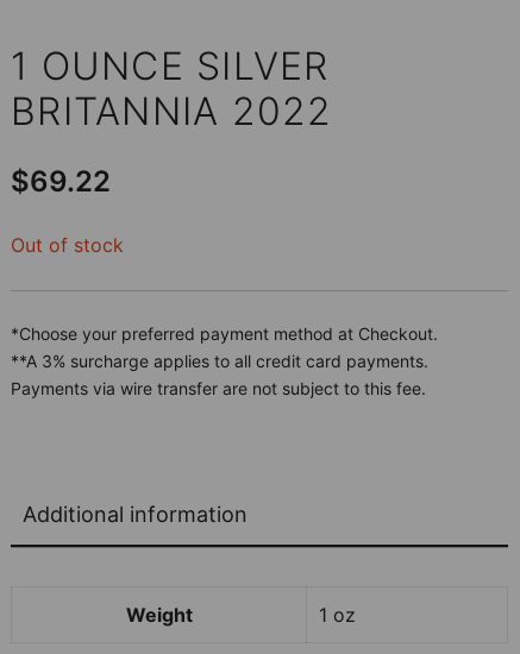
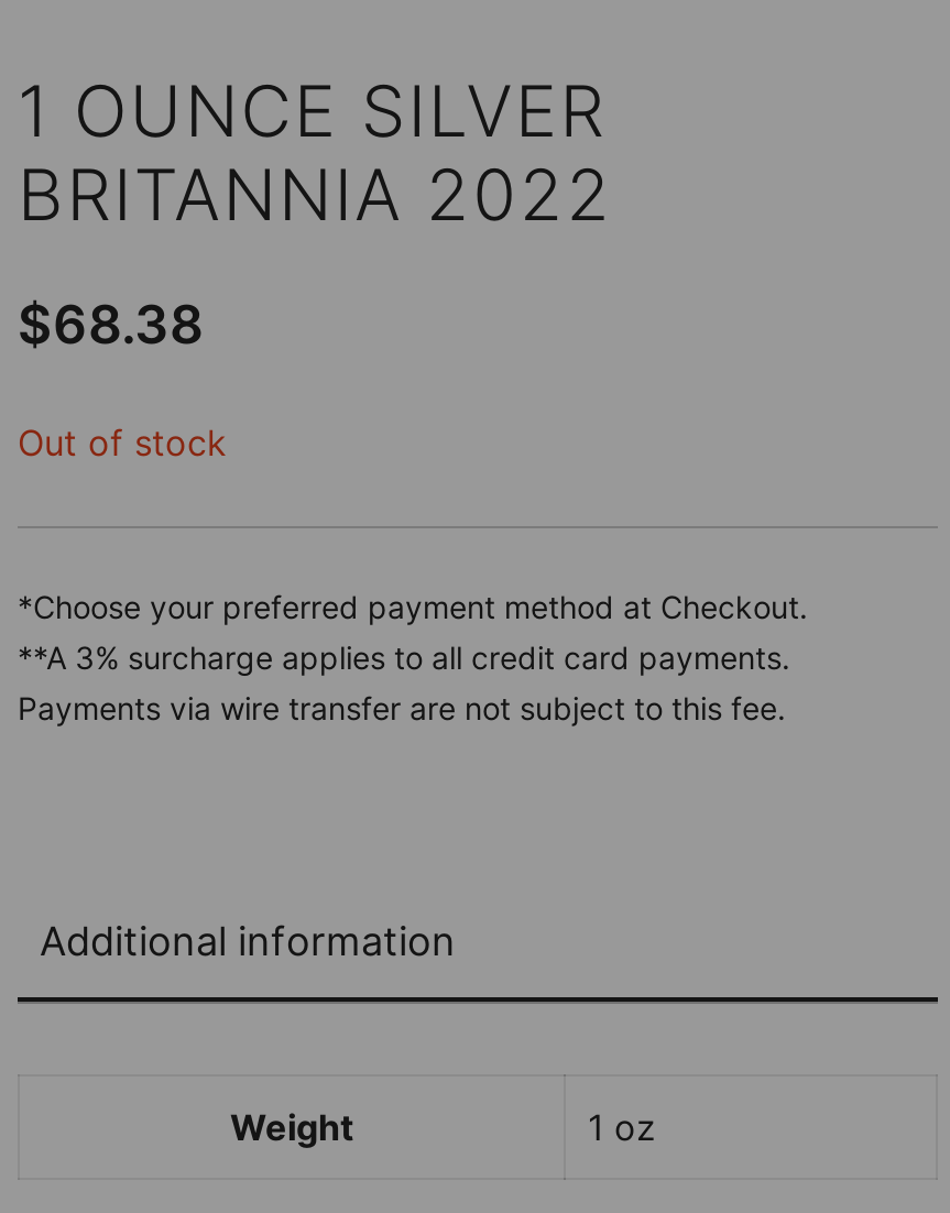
- $69.22
+ $68.38
